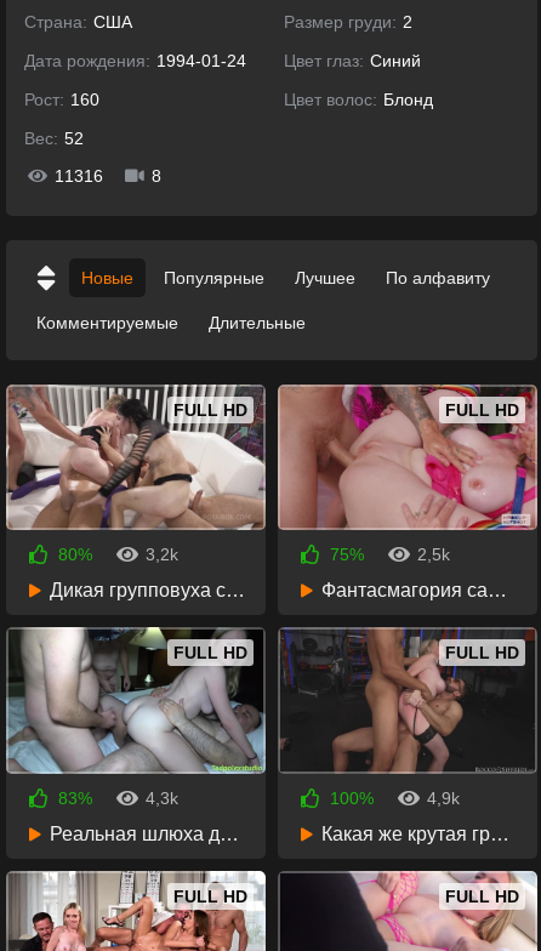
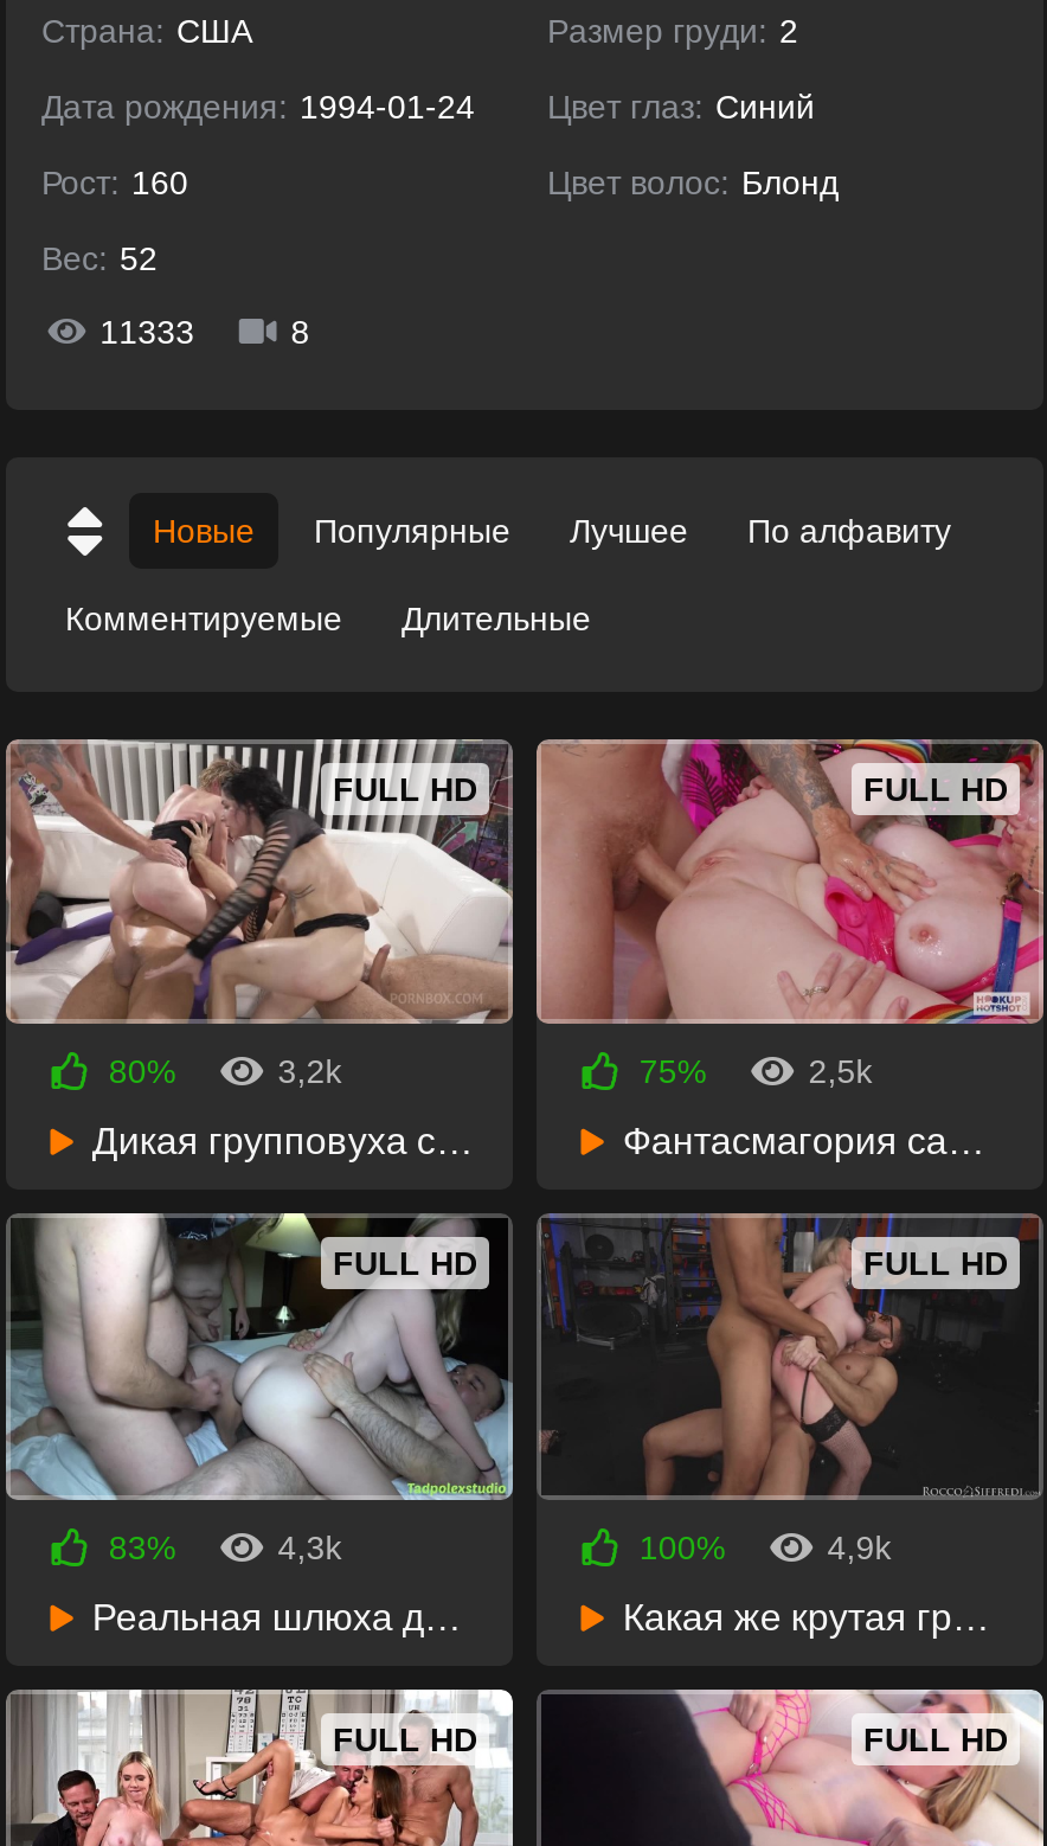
- 11316
+ 11333
